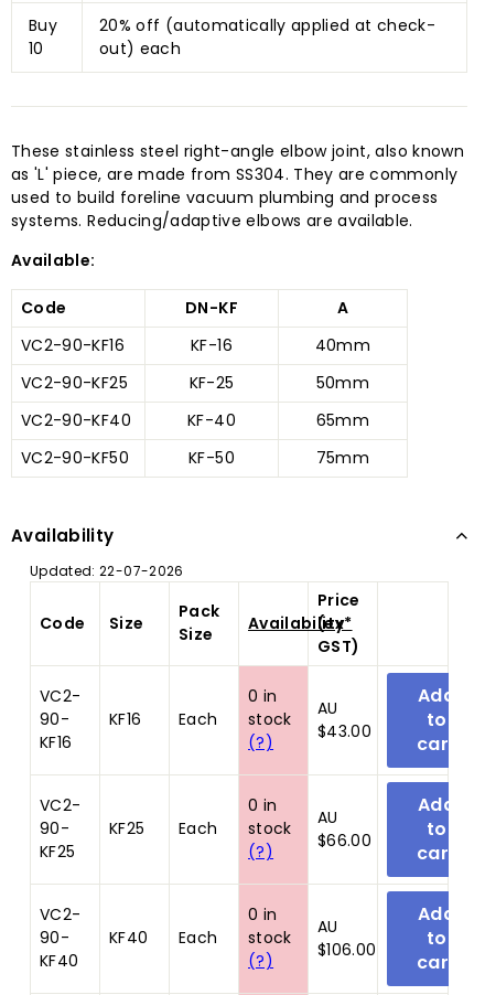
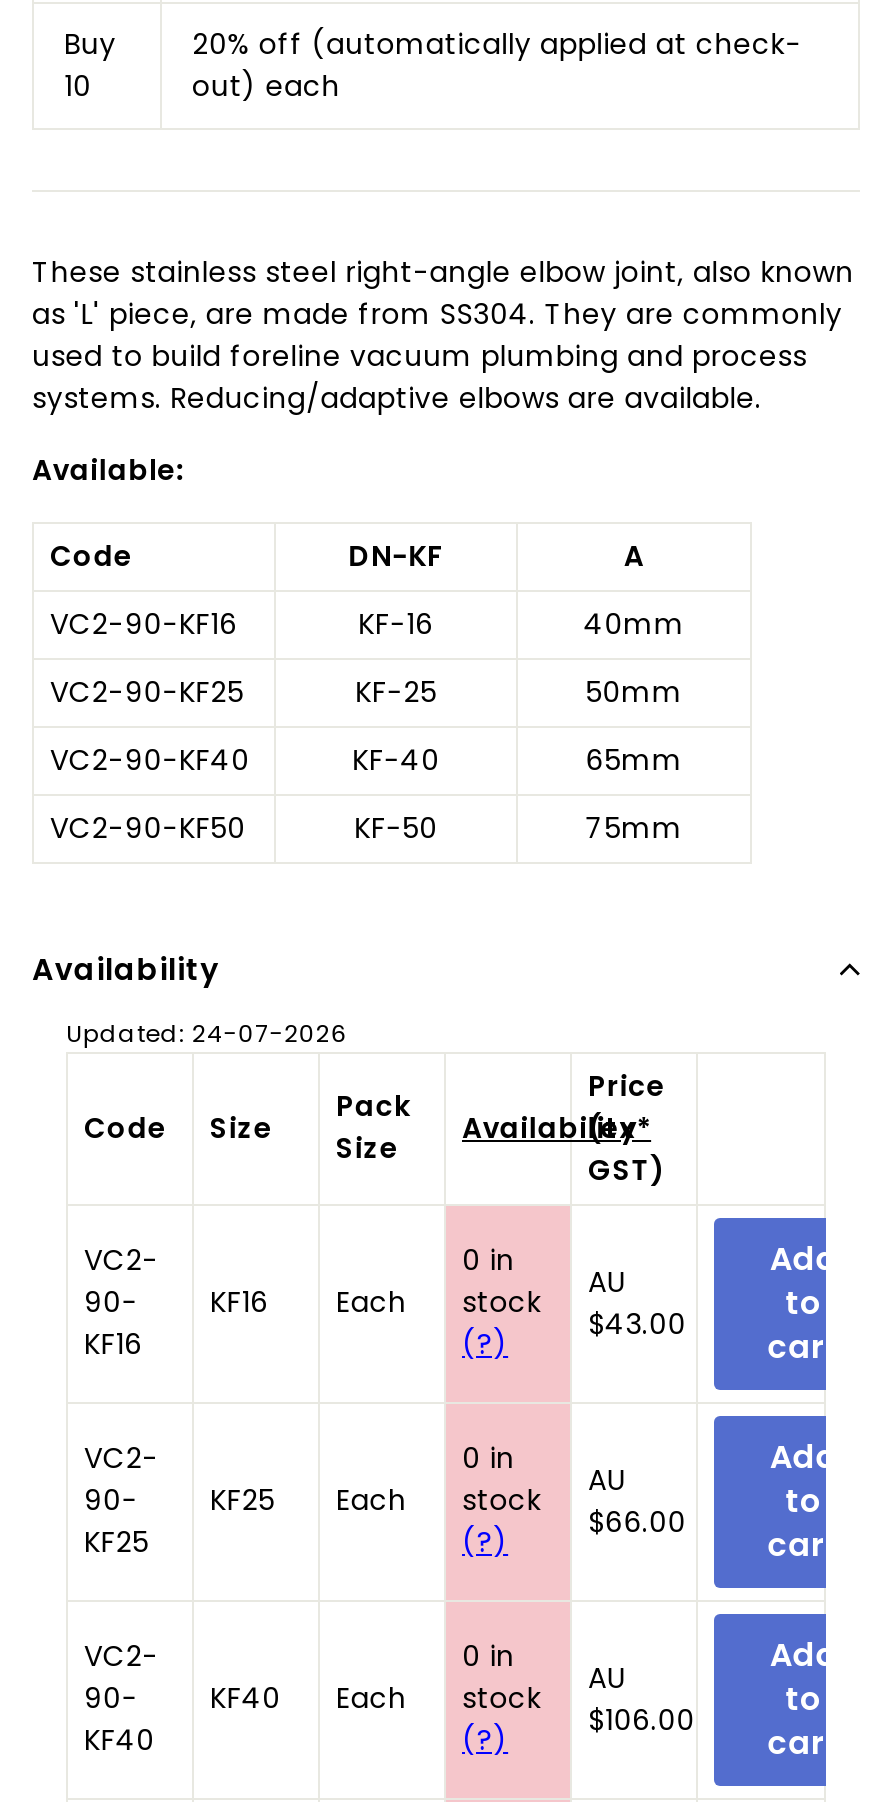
- Updated: 22-07-2026
+ Updated: 24-07-2026
